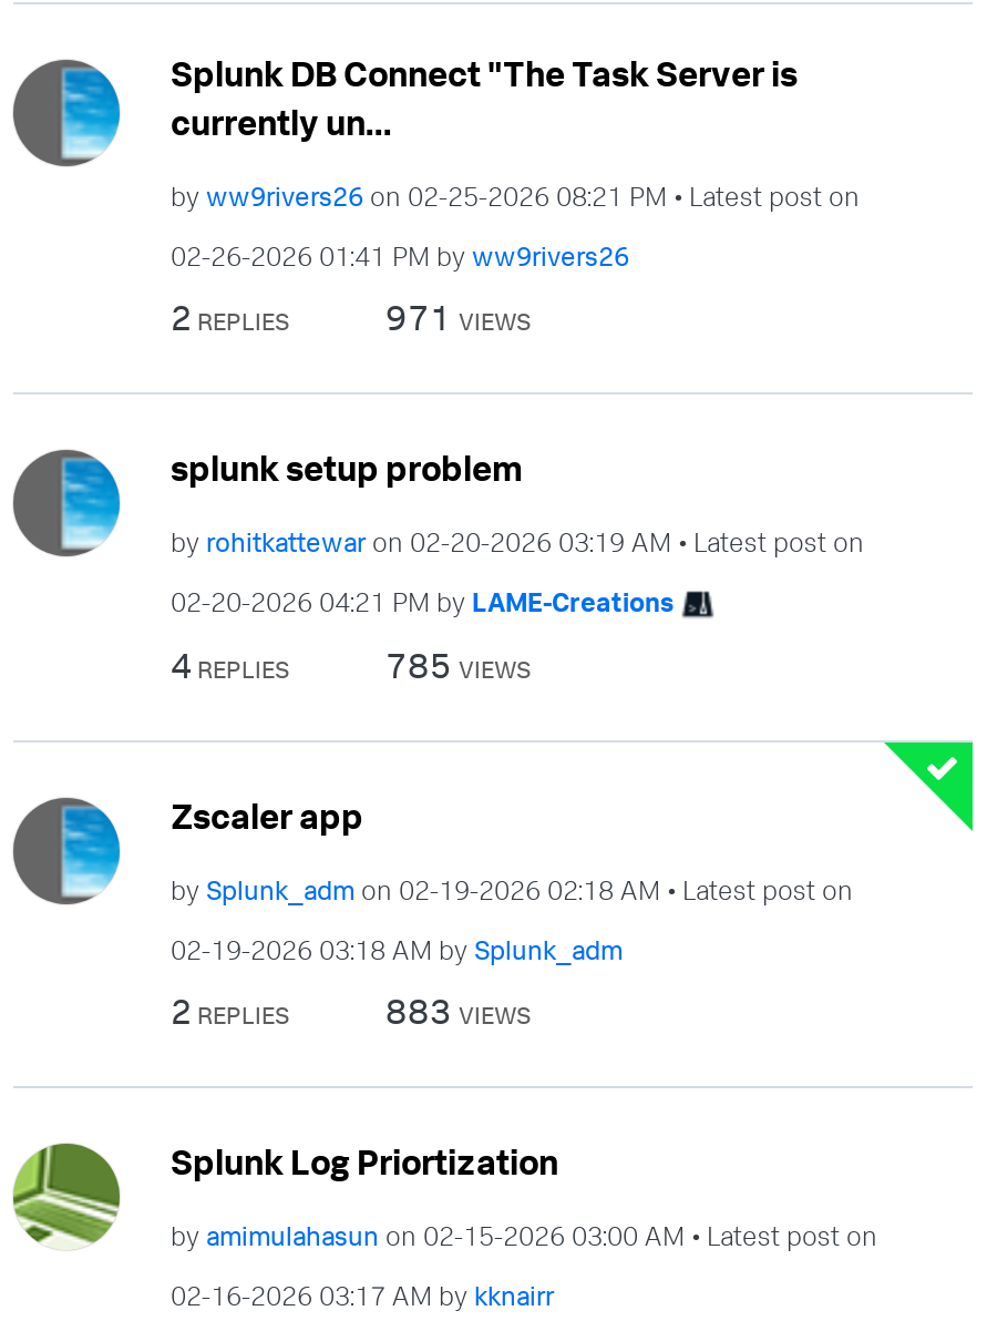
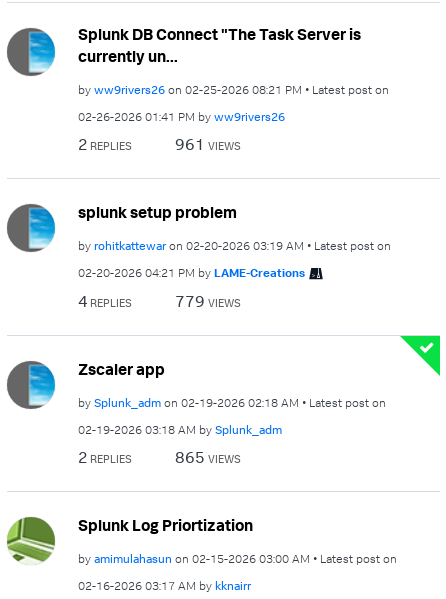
- 971 VIEWS
+ 961 VIEWS

- 785 VIEWS
+ 779 VIEWS

- 883 VIEWS
+ 865 VIEWS
